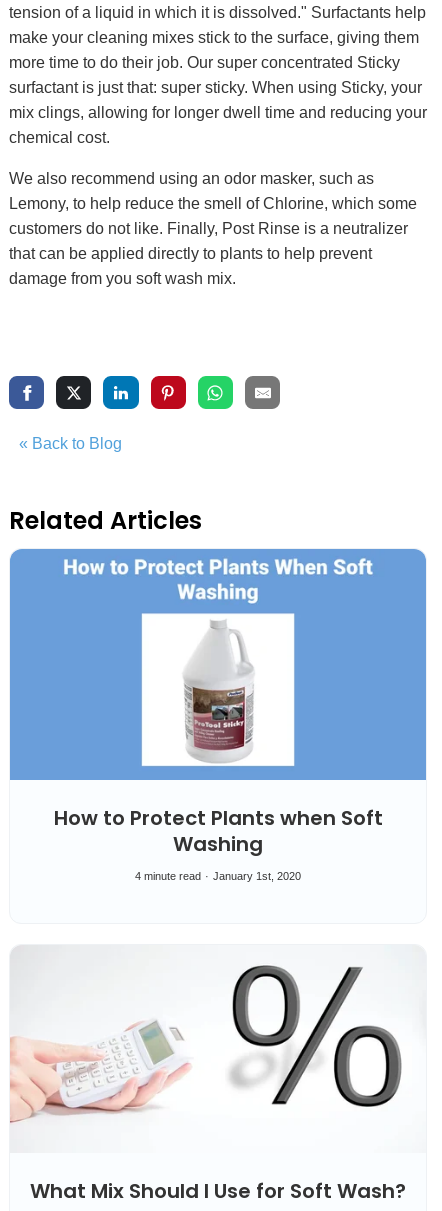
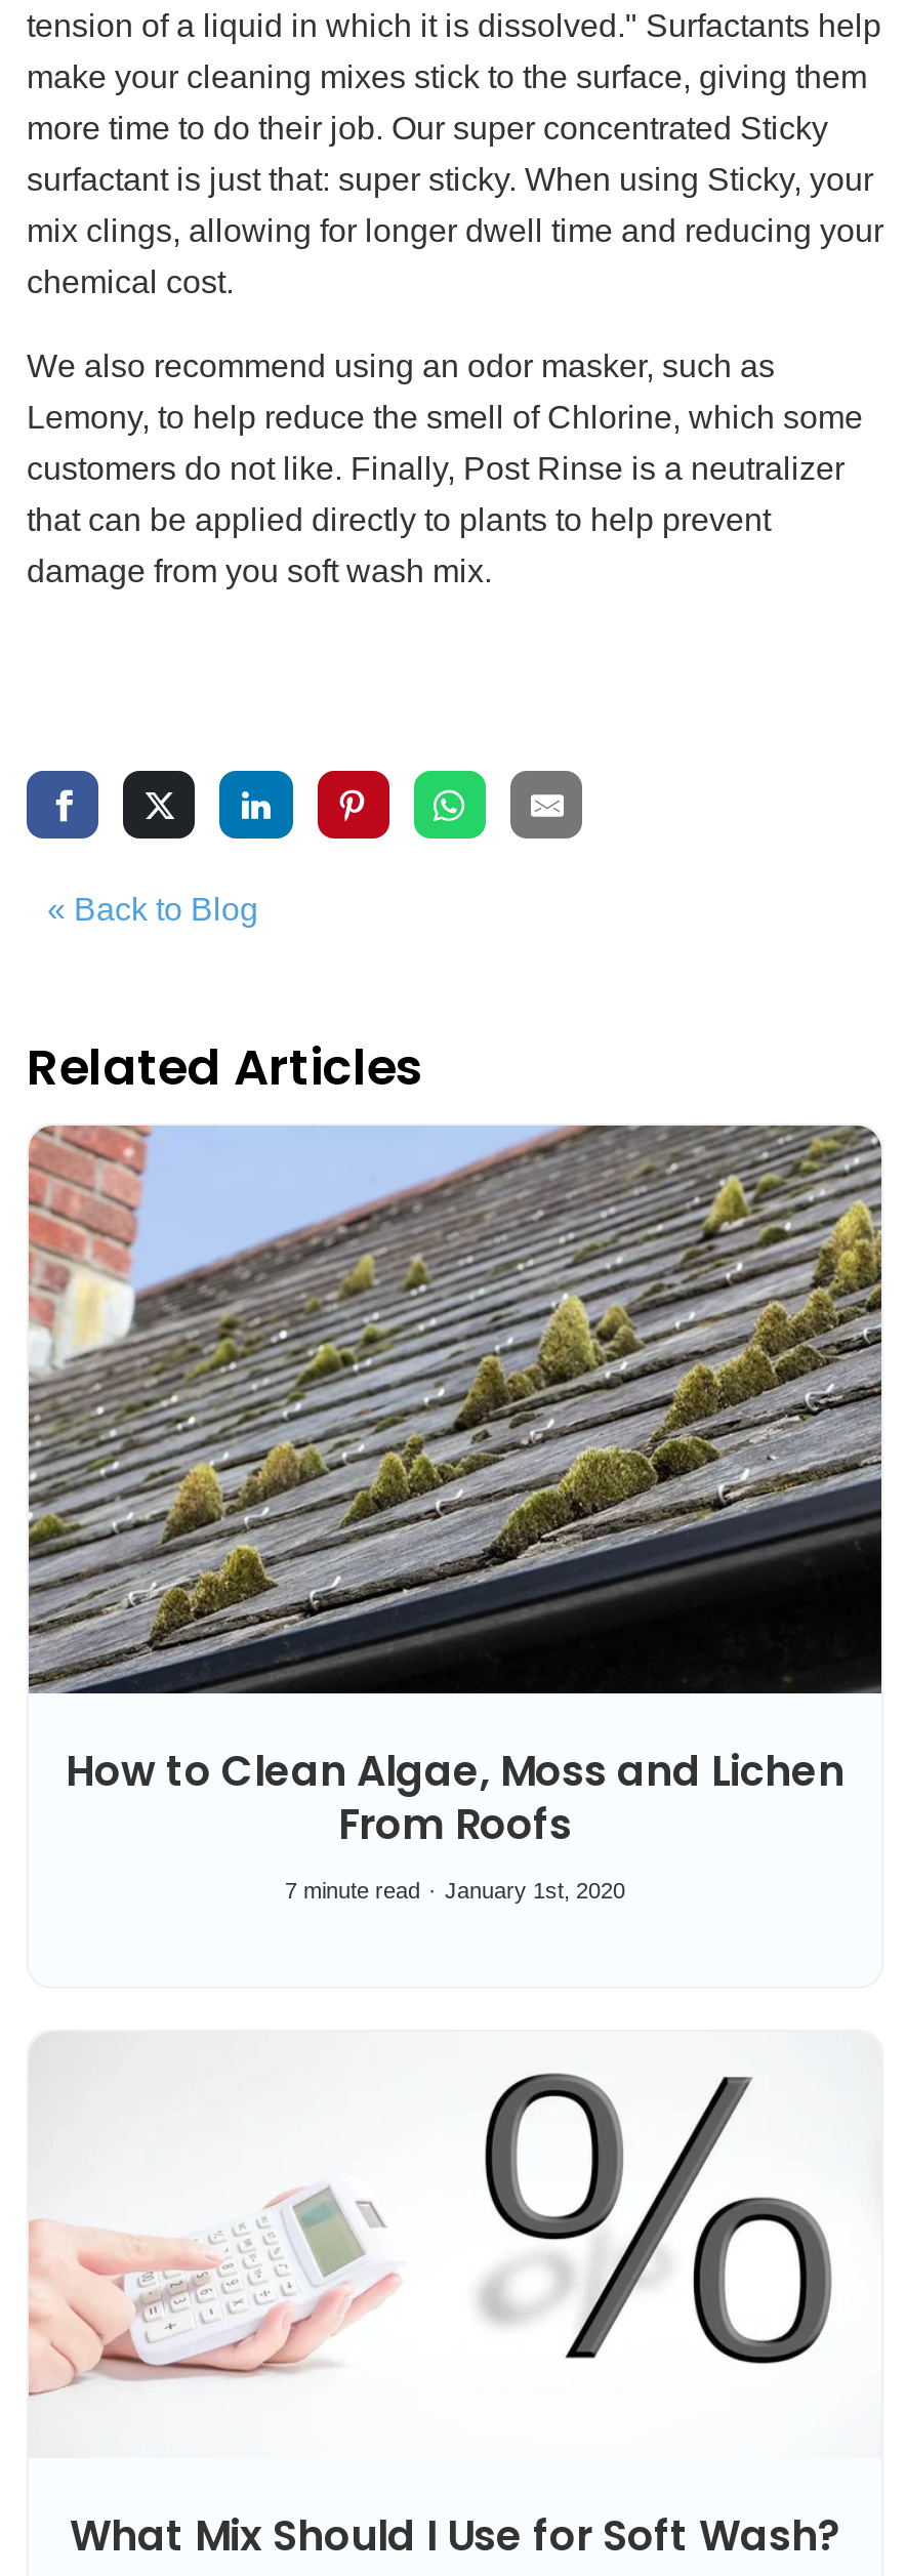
- [image]
- How to Protect Plants when Soft
- Washing
- 4 minute read
+ [image]
+ How to Clean Algae, Moss and Lichen
+ From Roofs
+ 7 minute read
